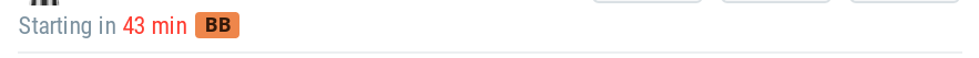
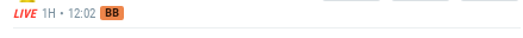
- Starting in 43 min
+ LIVE 1H • 12:02
